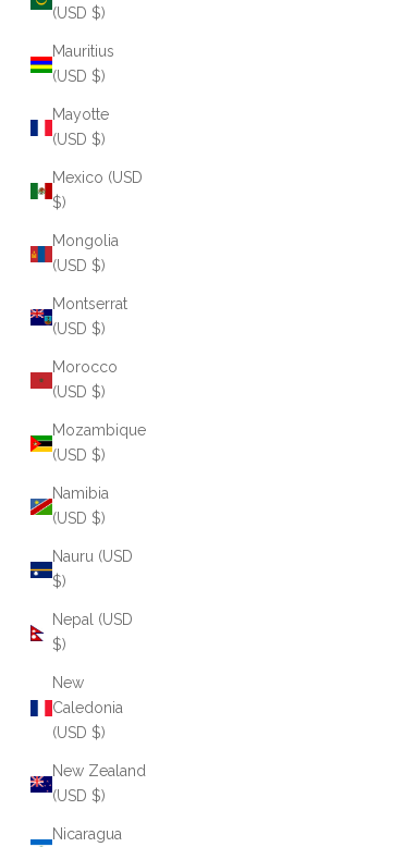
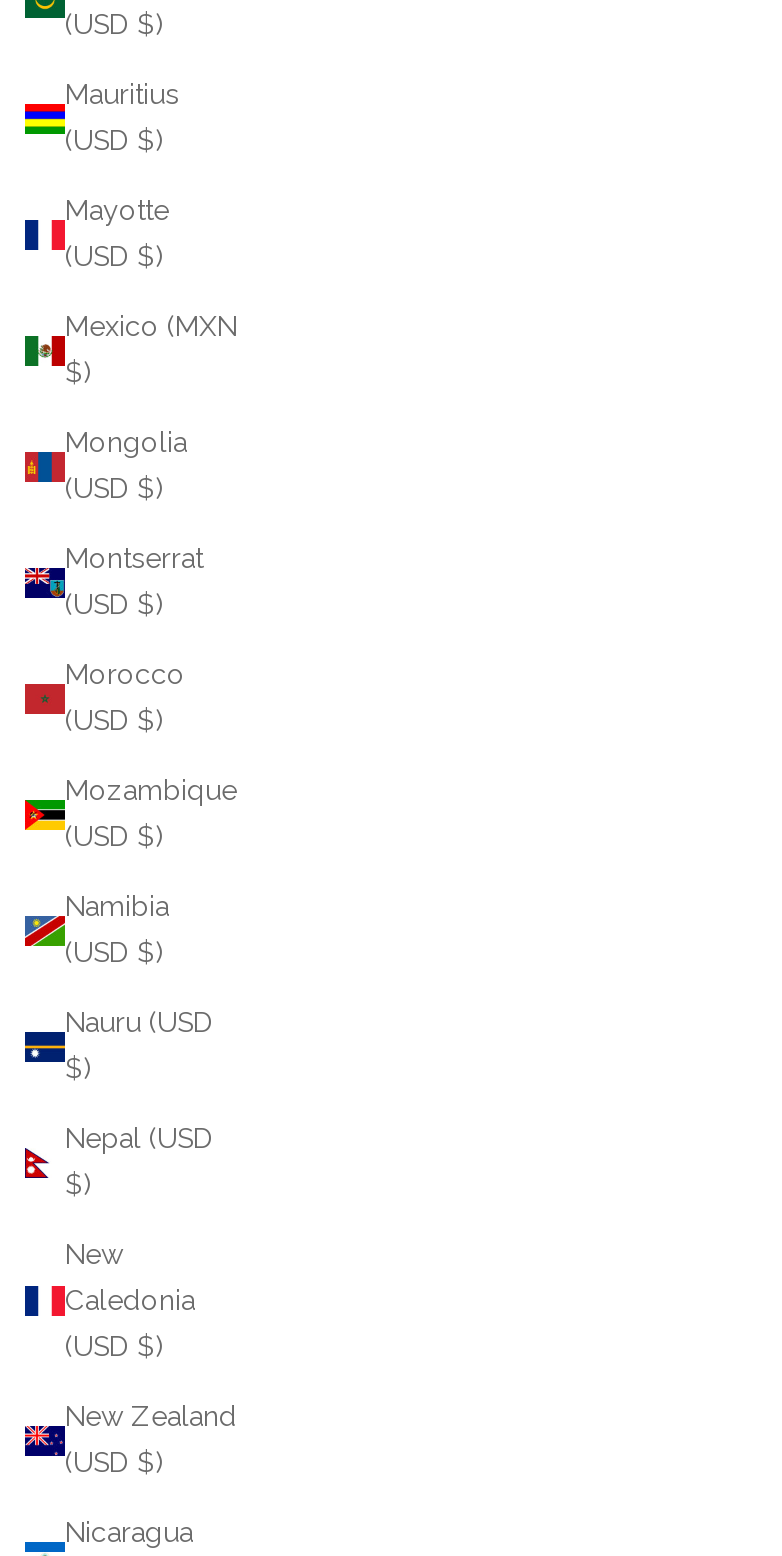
- Mexico (USD
+ Mexico (MXN
